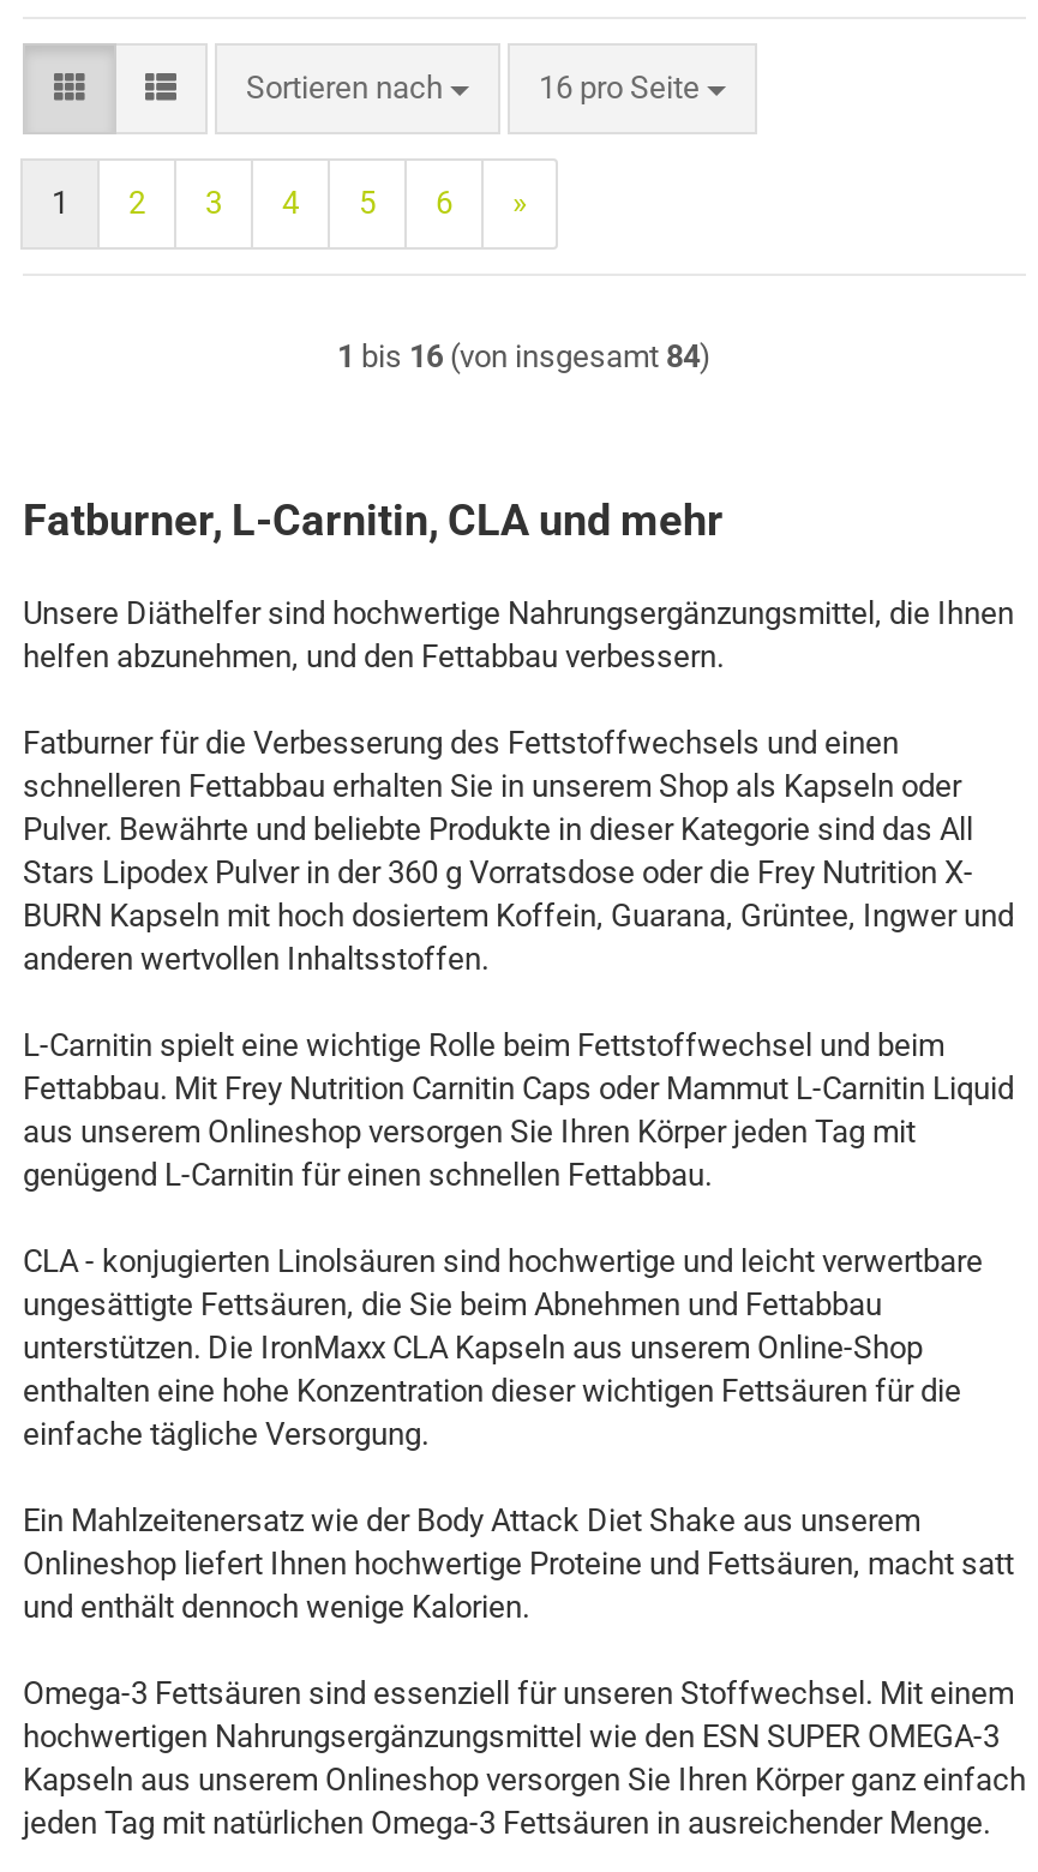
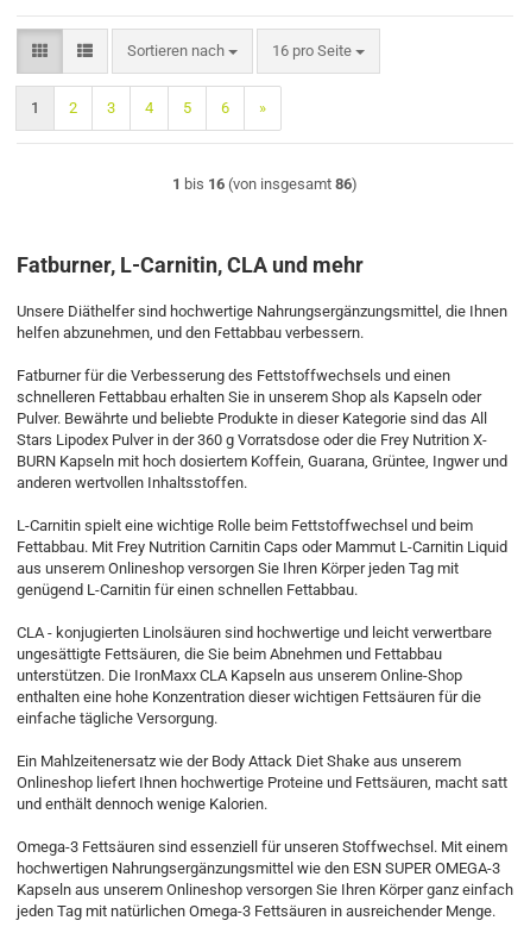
- 1 bis 16 (von insgesamt 84)
+ 1 bis 16 (von insgesamt 86)
